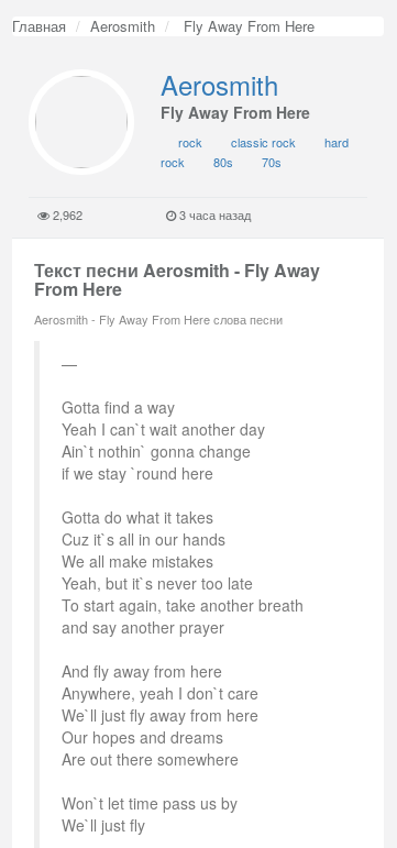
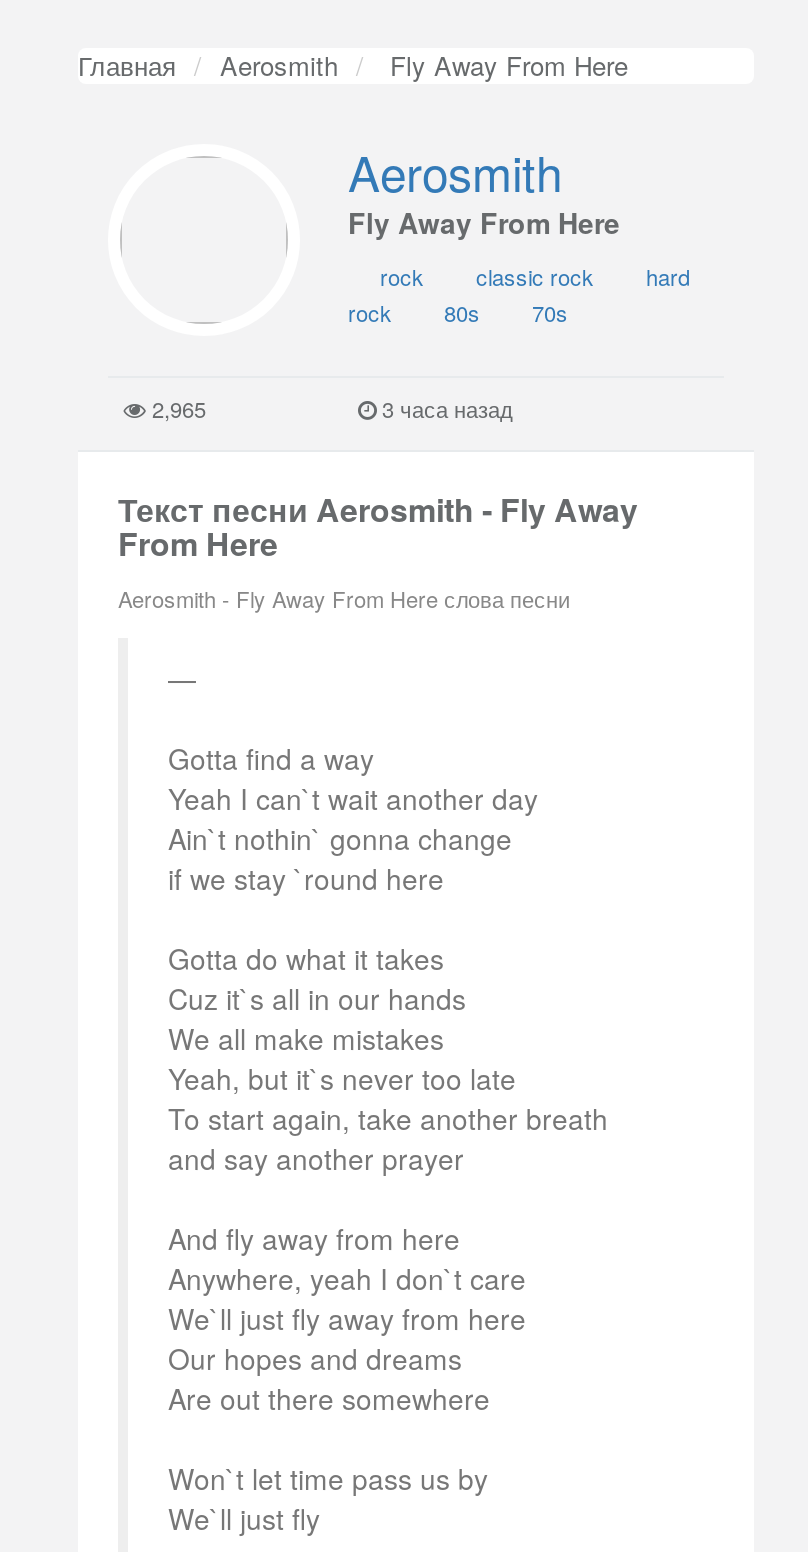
- 2,962
+ 2,965
